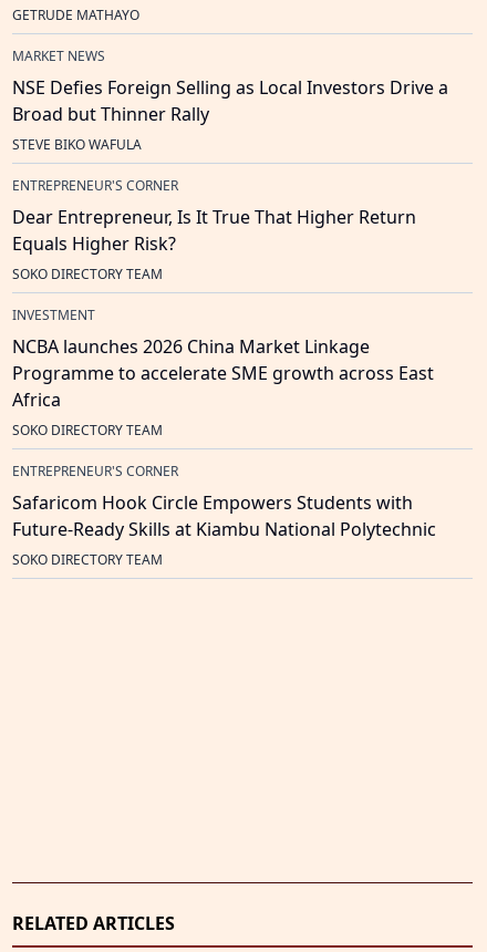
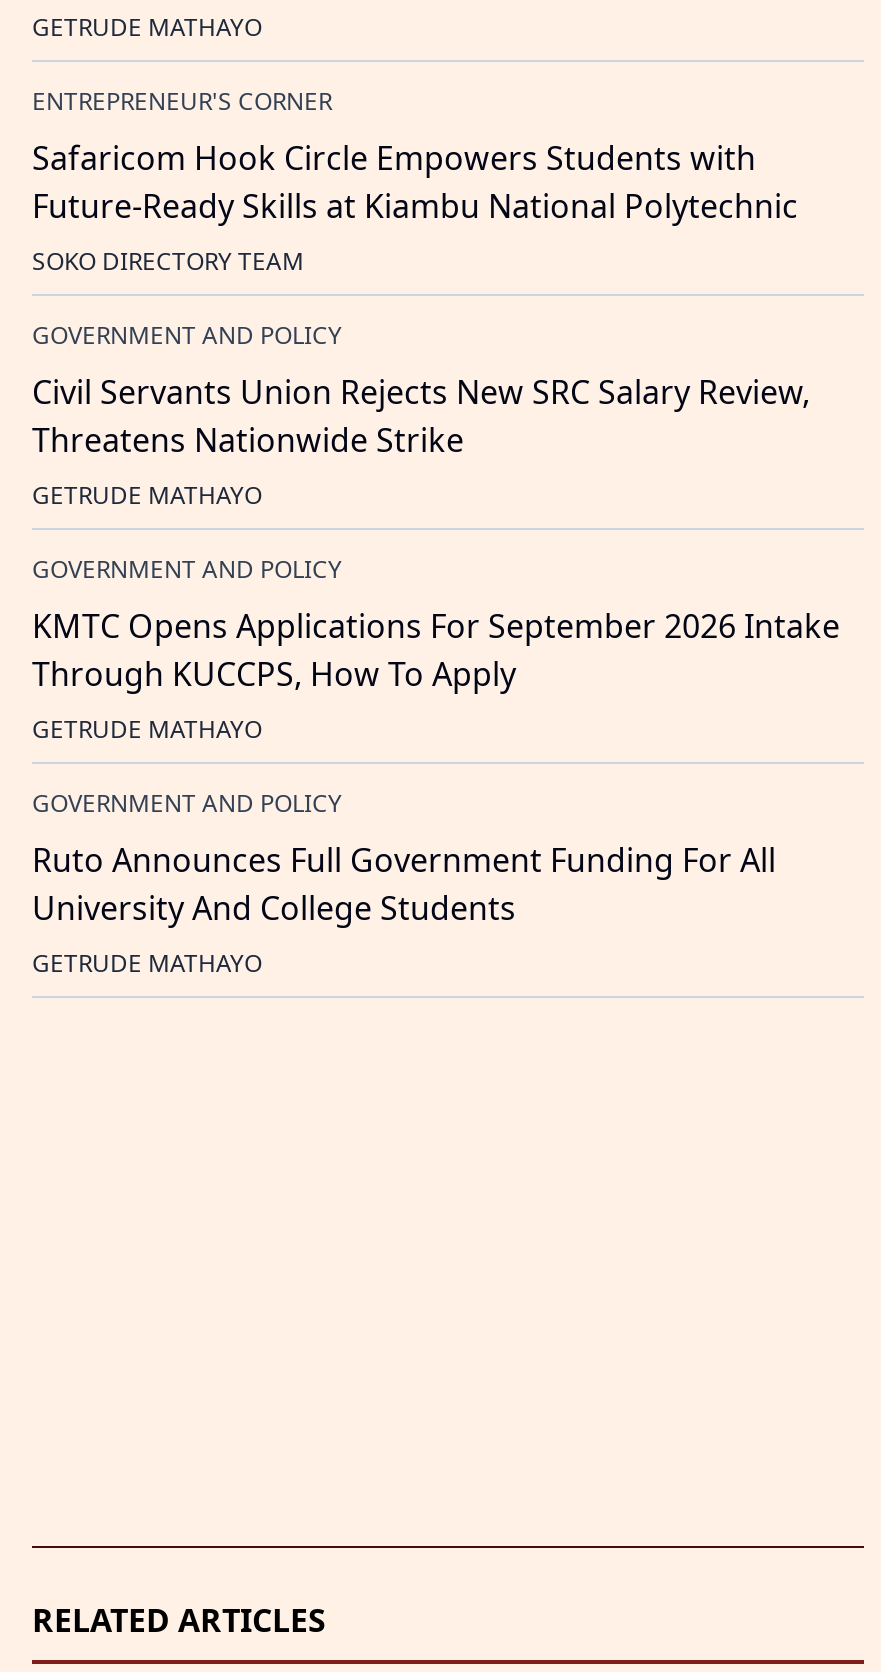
- MARKET NEWS
- NSE Defies Foreign Selling as Local Investors Drive a
- Broad but Thinner Rally
- STEVE BIKO WAFULA
- ENTREPRENEUR'S CORNER
- Dear Entrepreneur, Is It True That Higher Return
- Equals Higher Risk?
- SOKO DIRECTORY TEAM
- INVESTMENT
- NCBA launches 2026 China Market Linkage
- Programme to accelerate SME growth across East
- Africa
- SOKO DIRECTORY TEAM

moved up: ENTREPRENEUR'S CORNER | Safaricom Hook Circle Empowers Students with | Future-Ready Skills at Kiambu National Polytechnic | SOKO DIRECTORY TEAM

+ GOVERNMENT AND POLICY
+ Civil Servants Union Rejects New SRC Salary Review,
+ Threatens Nationwide Strike
+ GETRUDE MATHAYO
+ GOVERNMENT AND POLICY
+ KMTC Opens Applications For September 2026 Intake
+ Through KUCCPS, How To Apply
+ GETRUDE MATHAYO
+ GOVERNMENT AND POLICY
+ Ruto Announces Full Government Funding For All
+ University And College Students
+ GETRUDE MATHAYO
